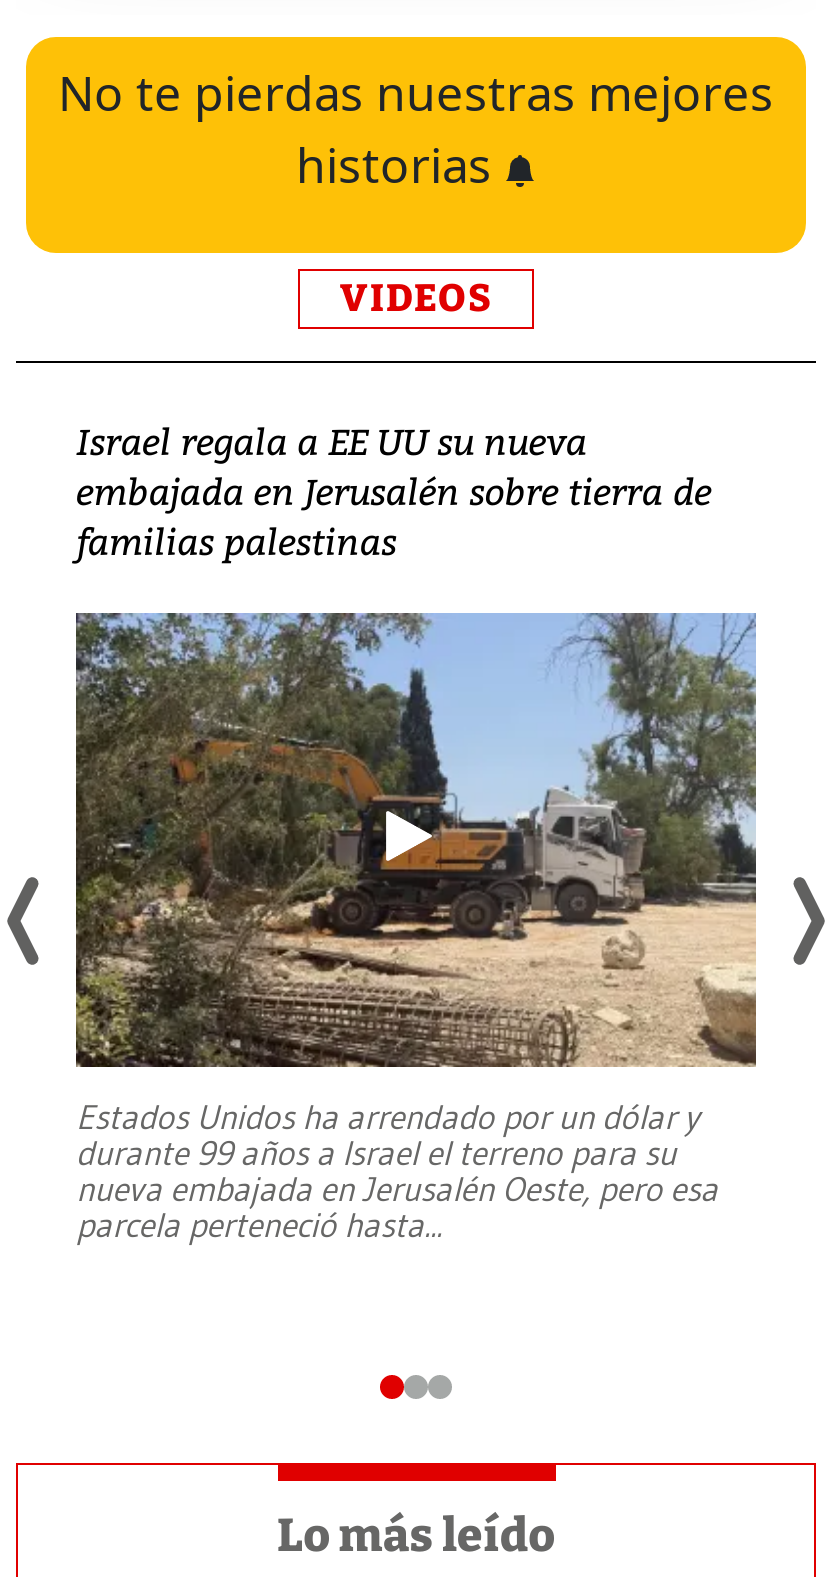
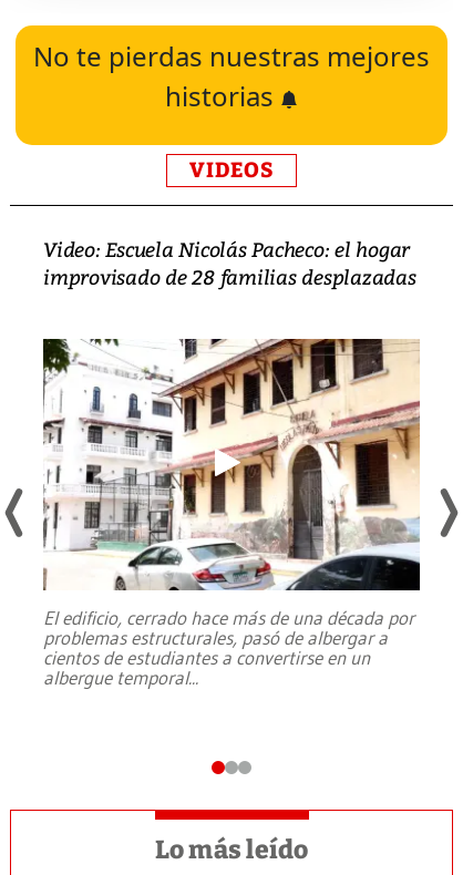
- Israel regala a EE UU su nueva
- embajada en Jerusalén sobre tierra de
- familias palestinas
+ Video: Escuela Nicolás Pacheco: el hogar
+ improvisado de 28 familias desplazadas

- [image]
- Estados Unidos ha arrendado por un dólar y
- durante 99 años a Israel el terreno para su
- nueva embajada en Jerusalén Oeste, pero esa
- parcela perteneció hasta...
+ [image]
+ El edificio, cerrado hace más de una década por
+ problemas estructurales, pasó de albergar a
+ cientos de estudiantes a convertirse en un
+ albergue temporal...
